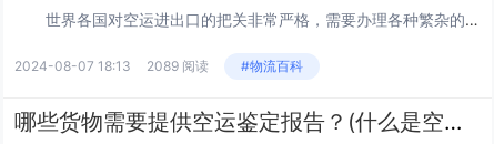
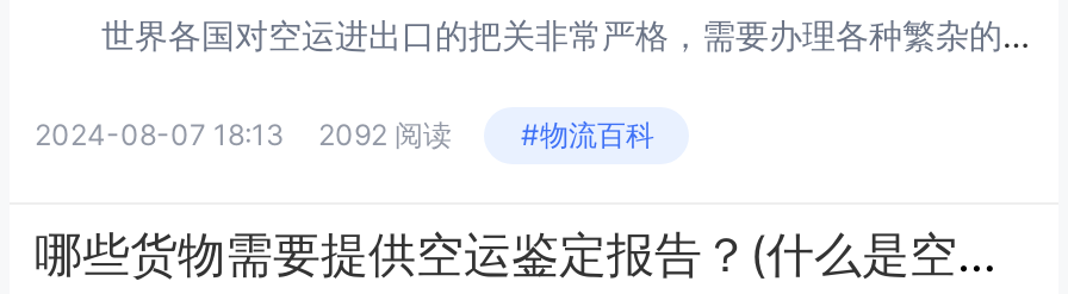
- 2024-08-07 18:13 2089 阅读 #物流百科
+ 2024-08-07 18:13 2092 阅读 #物流百科
